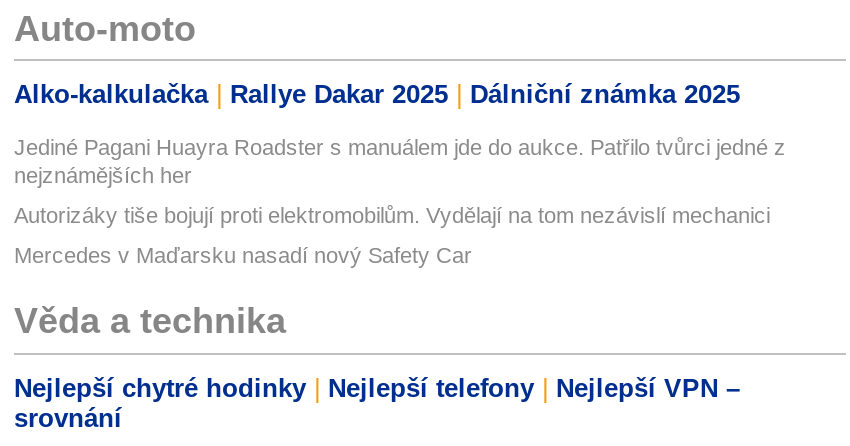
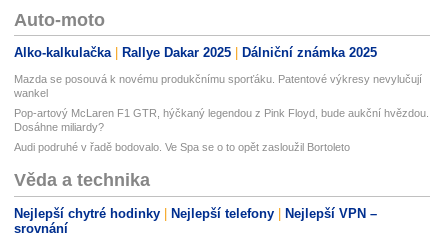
- Jediné Pagani Huayra Roadster s manuálem jde do aukce. Patřilo tvůrci jedné z
- nejznámějších her
+ Mazda se posouvá k novému produkčnímu sporťáku. Patentové výkresy nevylučují
+ wankel

- Autorizáky tiše bojují proti elektromobilům. Vydělají na tom nezávislí mechanici
+ Pop-artový McLaren F1 GTR, hýčkaný legendou z Pink Floyd, bude aukční hvězdou.
+ Dosáhne miliardy?

- Mercedes v Maďarsku nasadí nový Safety Car
+ Audi podruhé v řadě bodovalo. Ve Spa se o to opět zasloužil Bortoleto
